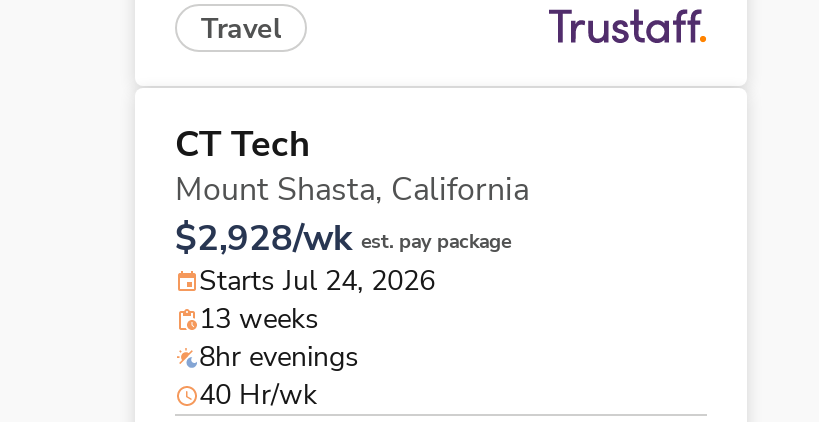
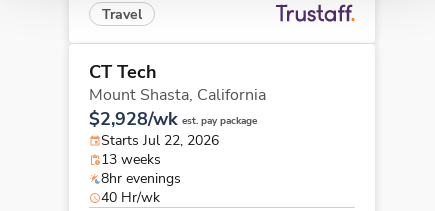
- Starts Jul 24, 2026
+ Starts Jul 22, 2026
